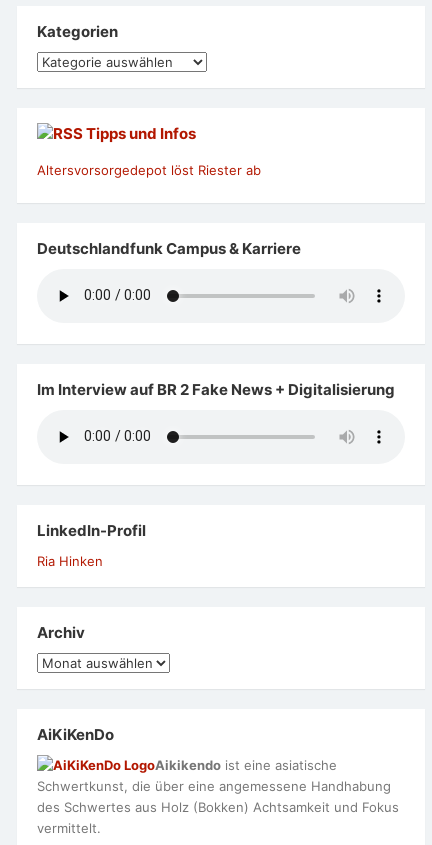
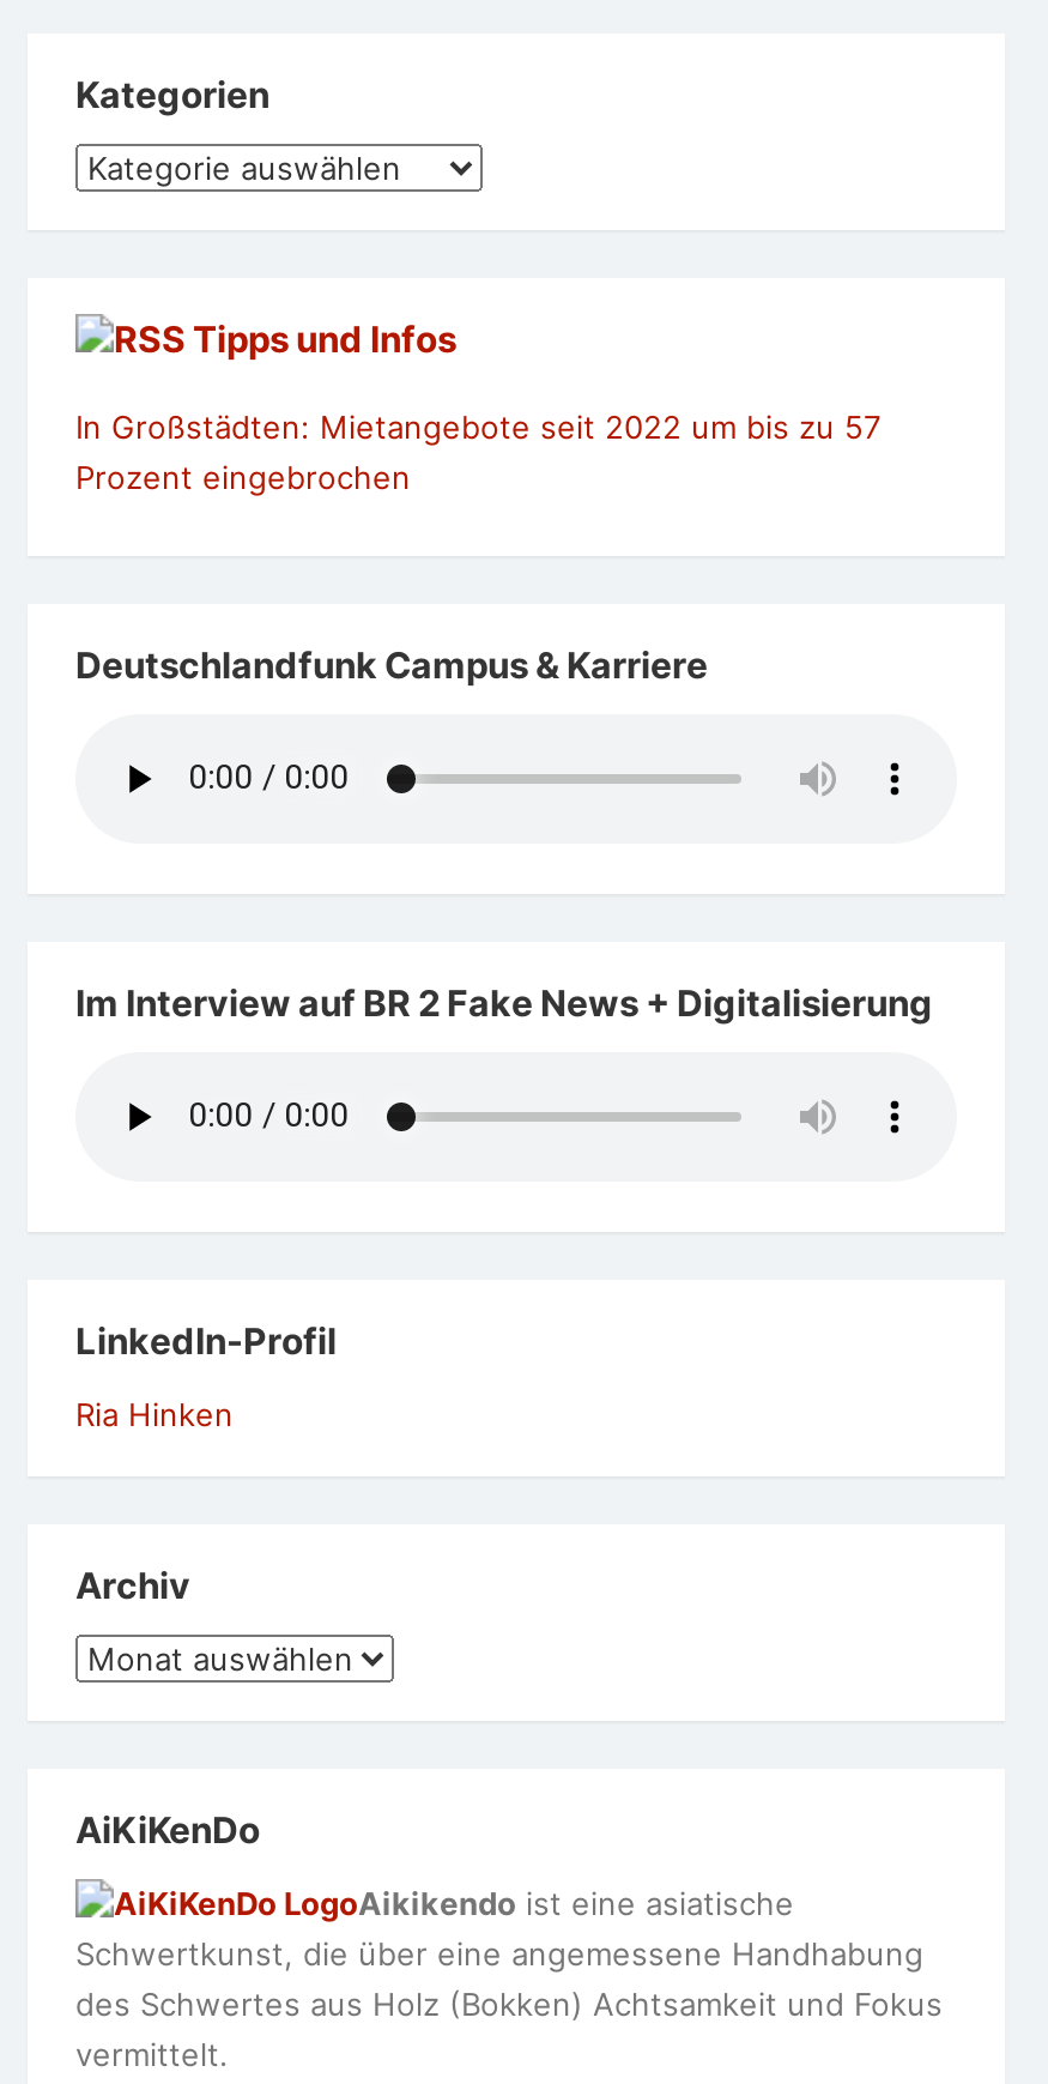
- Altersvorsorgedepot löst Riester ab
+ In Großstädten: Mietangebote seit 2022 um bis zu 57
+ Prozent eingebrochen
